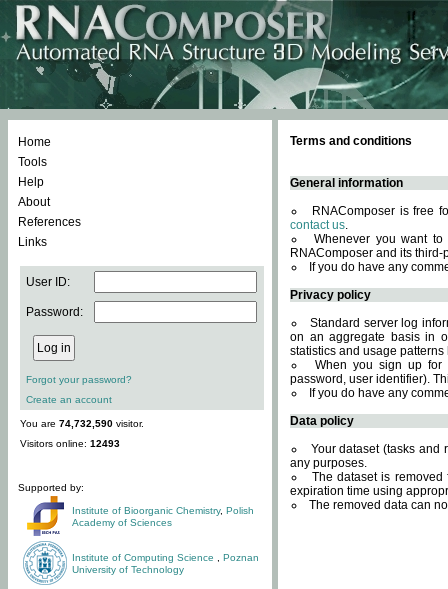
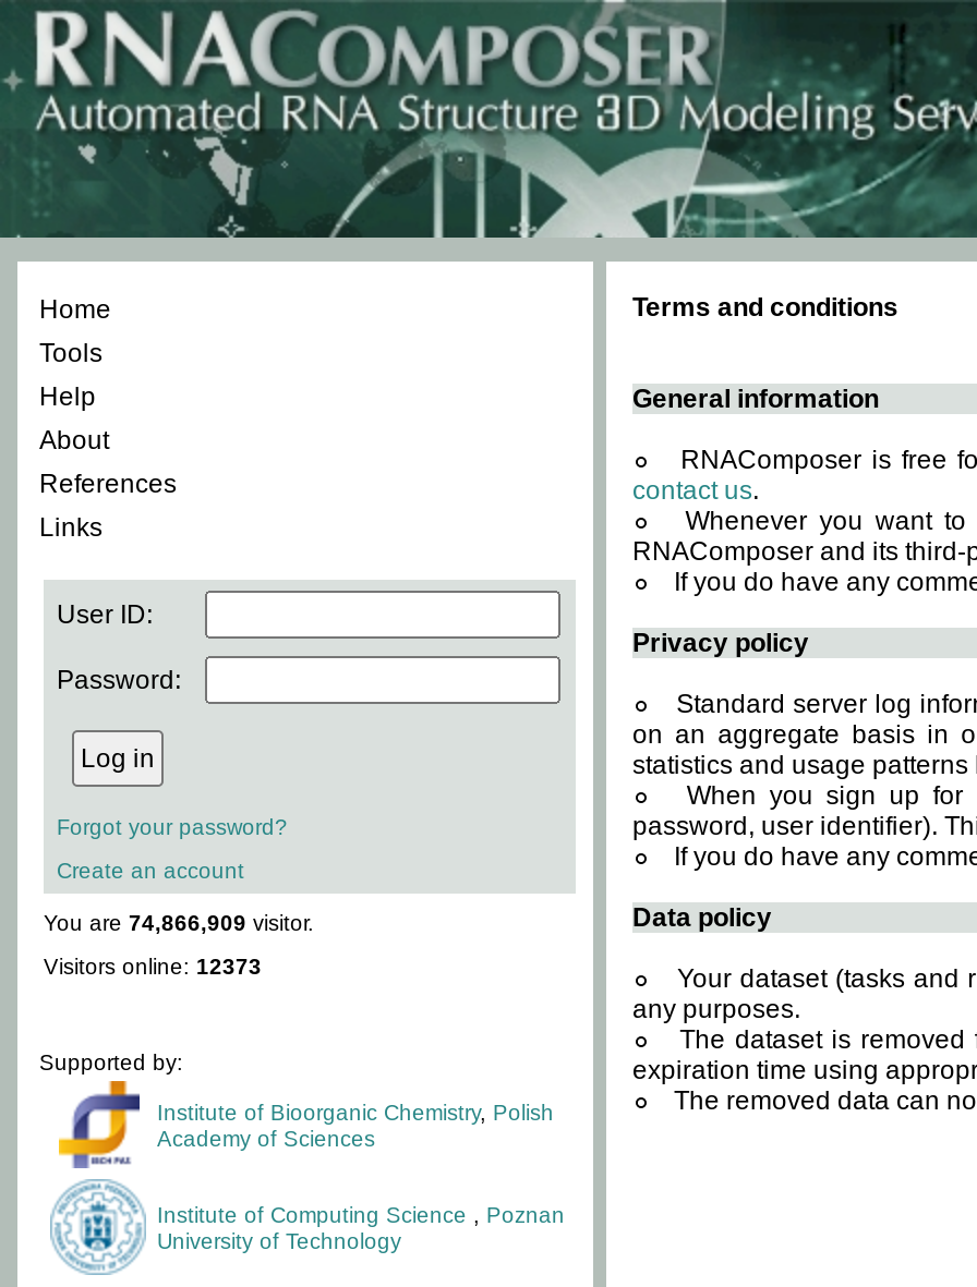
- You are 74,732,590 visitor.
+ You are 74,866,909 visitor.

- Visitors online: 12493
+ Visitors online: 12373
